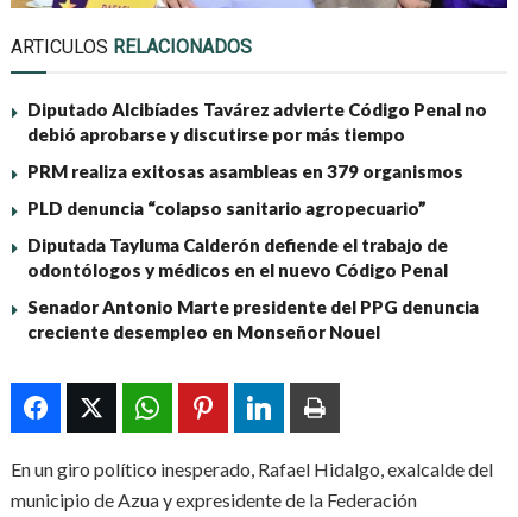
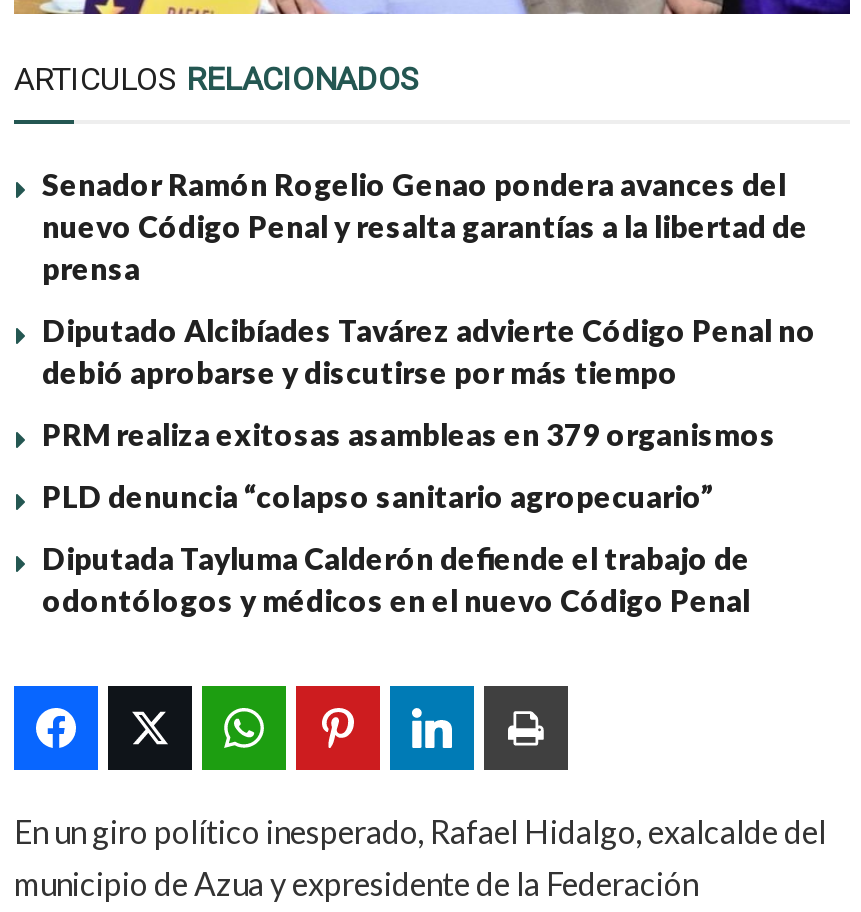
+ Senador Ramón Rogelio Genao pondera avances del
+ nuevo Código Penal y resalta garantías a la libertad de
+ prensa

moved down: Diputado Alcibíades Tavárez advierte Código Penal no | debió aprobarse y discutirse por más tiempo | PRM realiza exitosas asambleas en 379 organismos | PLD denuncia “colapso sanitario agropecuario” | Diputada Tayluma Calderón defiende el trabajo de | odontólogos y médicos en el nuevo Código Penal

- Senador Antonio Marte presidente del PPG denuncia
- creciente desempleo en Monseñor Nouel
